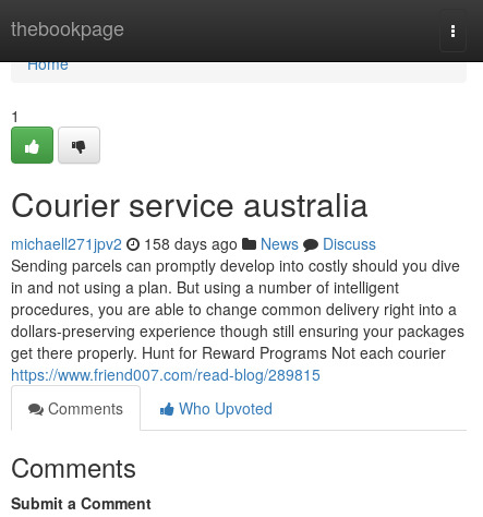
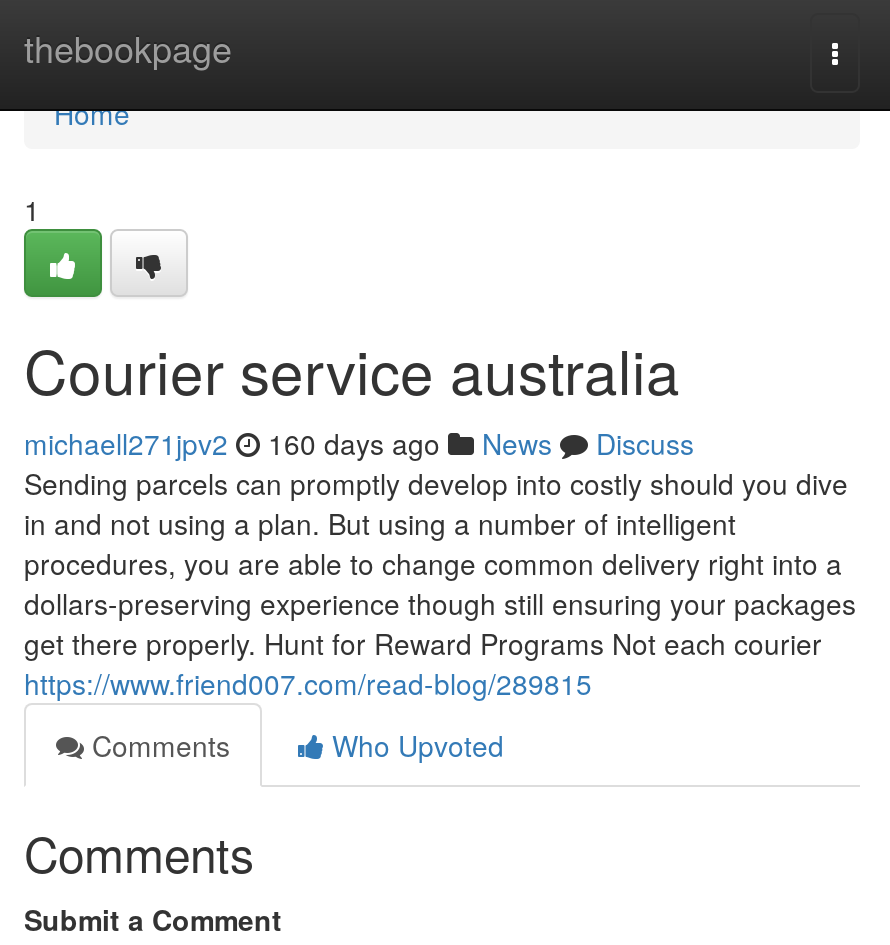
- michaell271jpv2 158 days ago News Discuss
+ michaell271jpv2 160 days ago News Discuss
